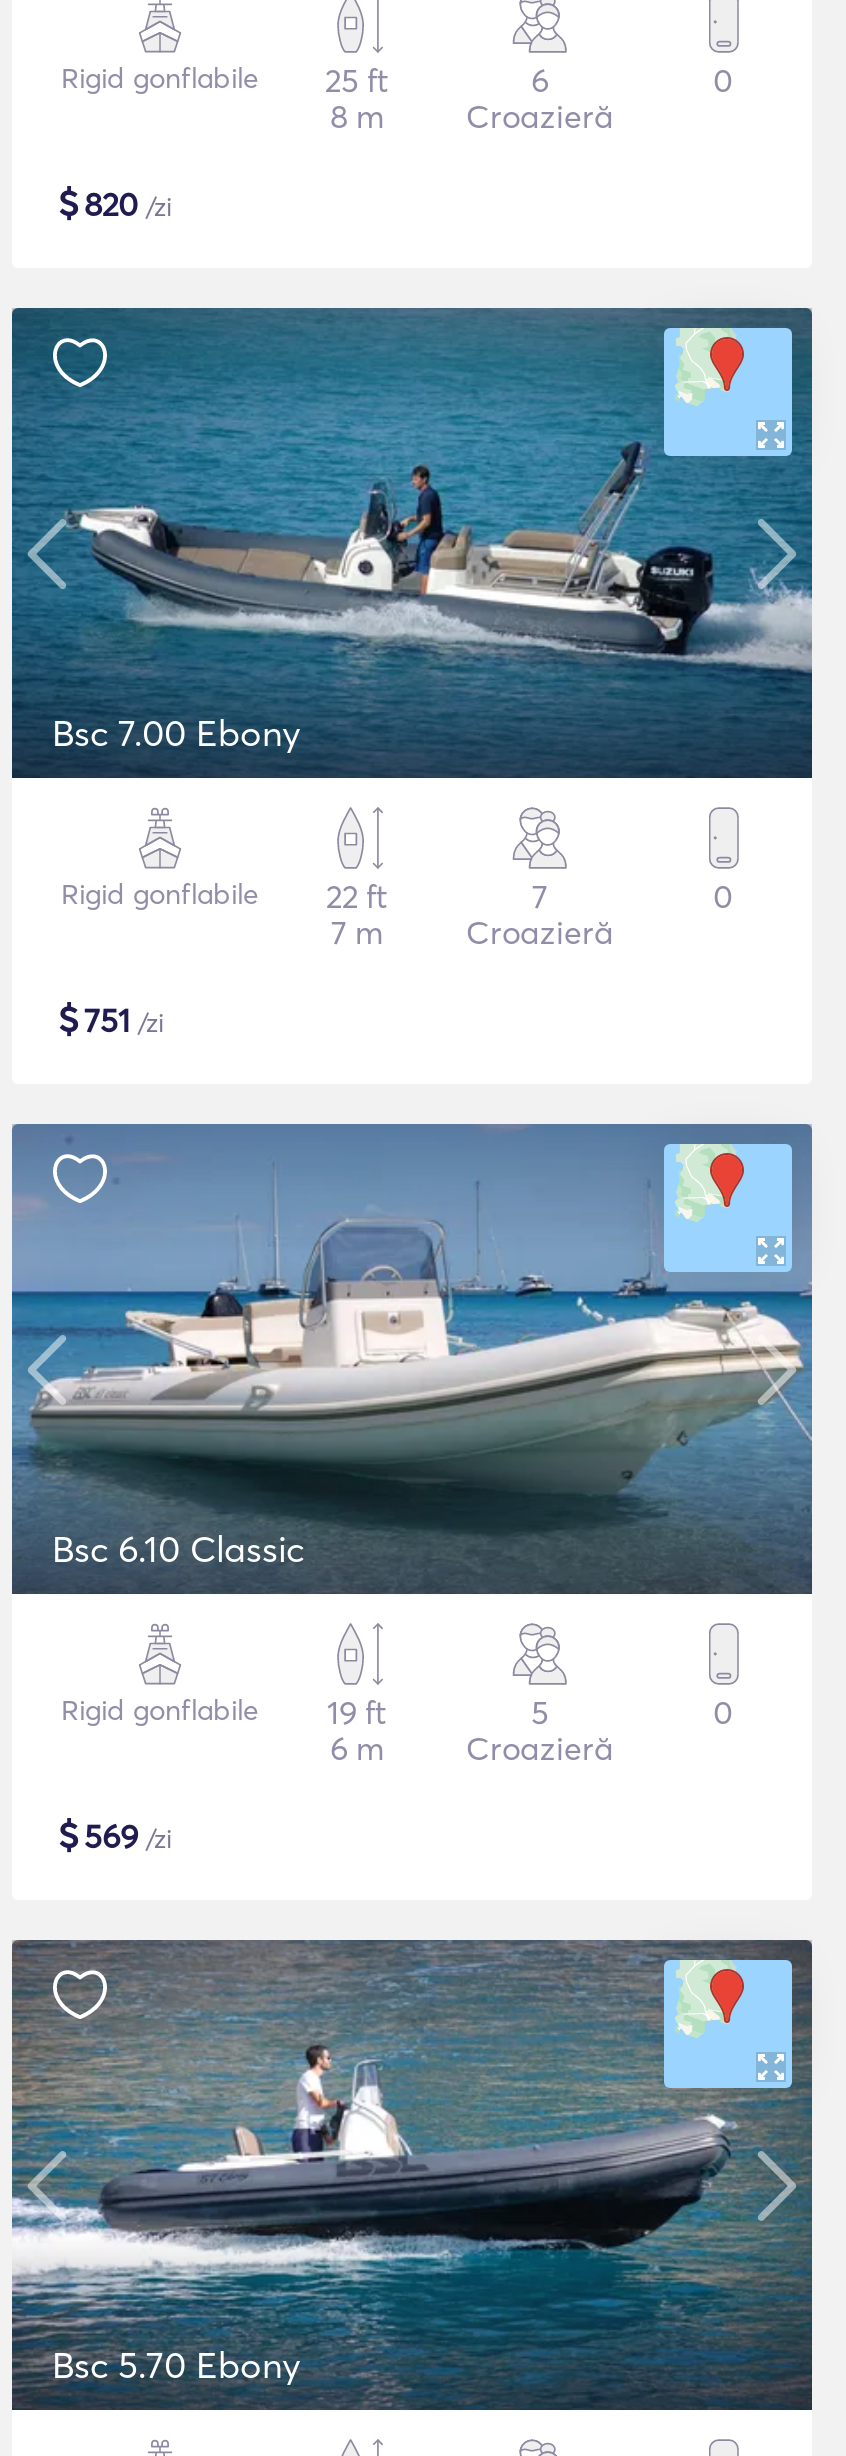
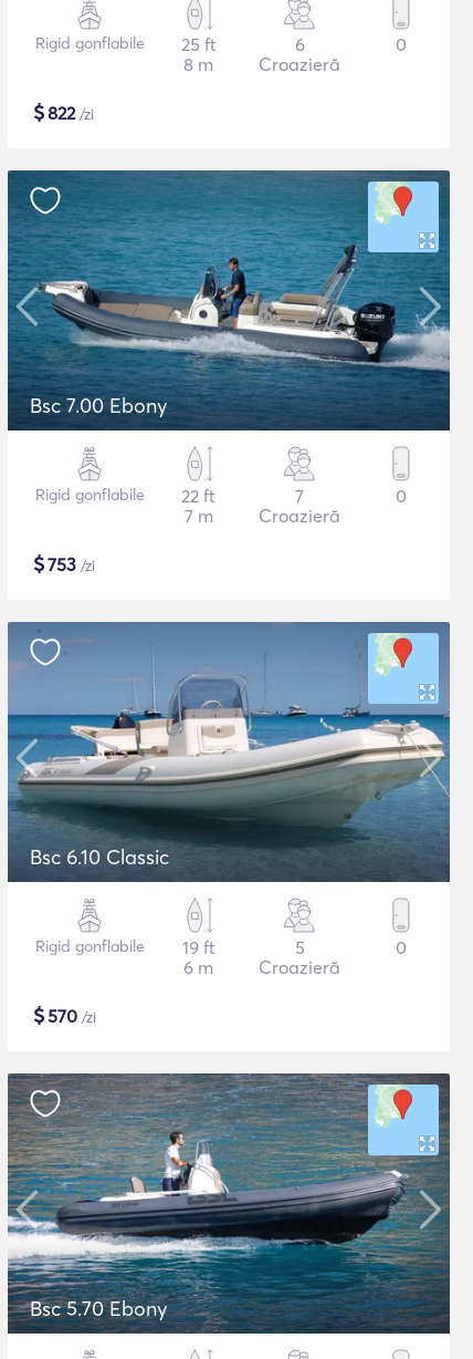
- $820 /zi
+ $822 /zi

- $751 /zi
+ $753 /zi

- $569 /zi
+ $570 /zi
